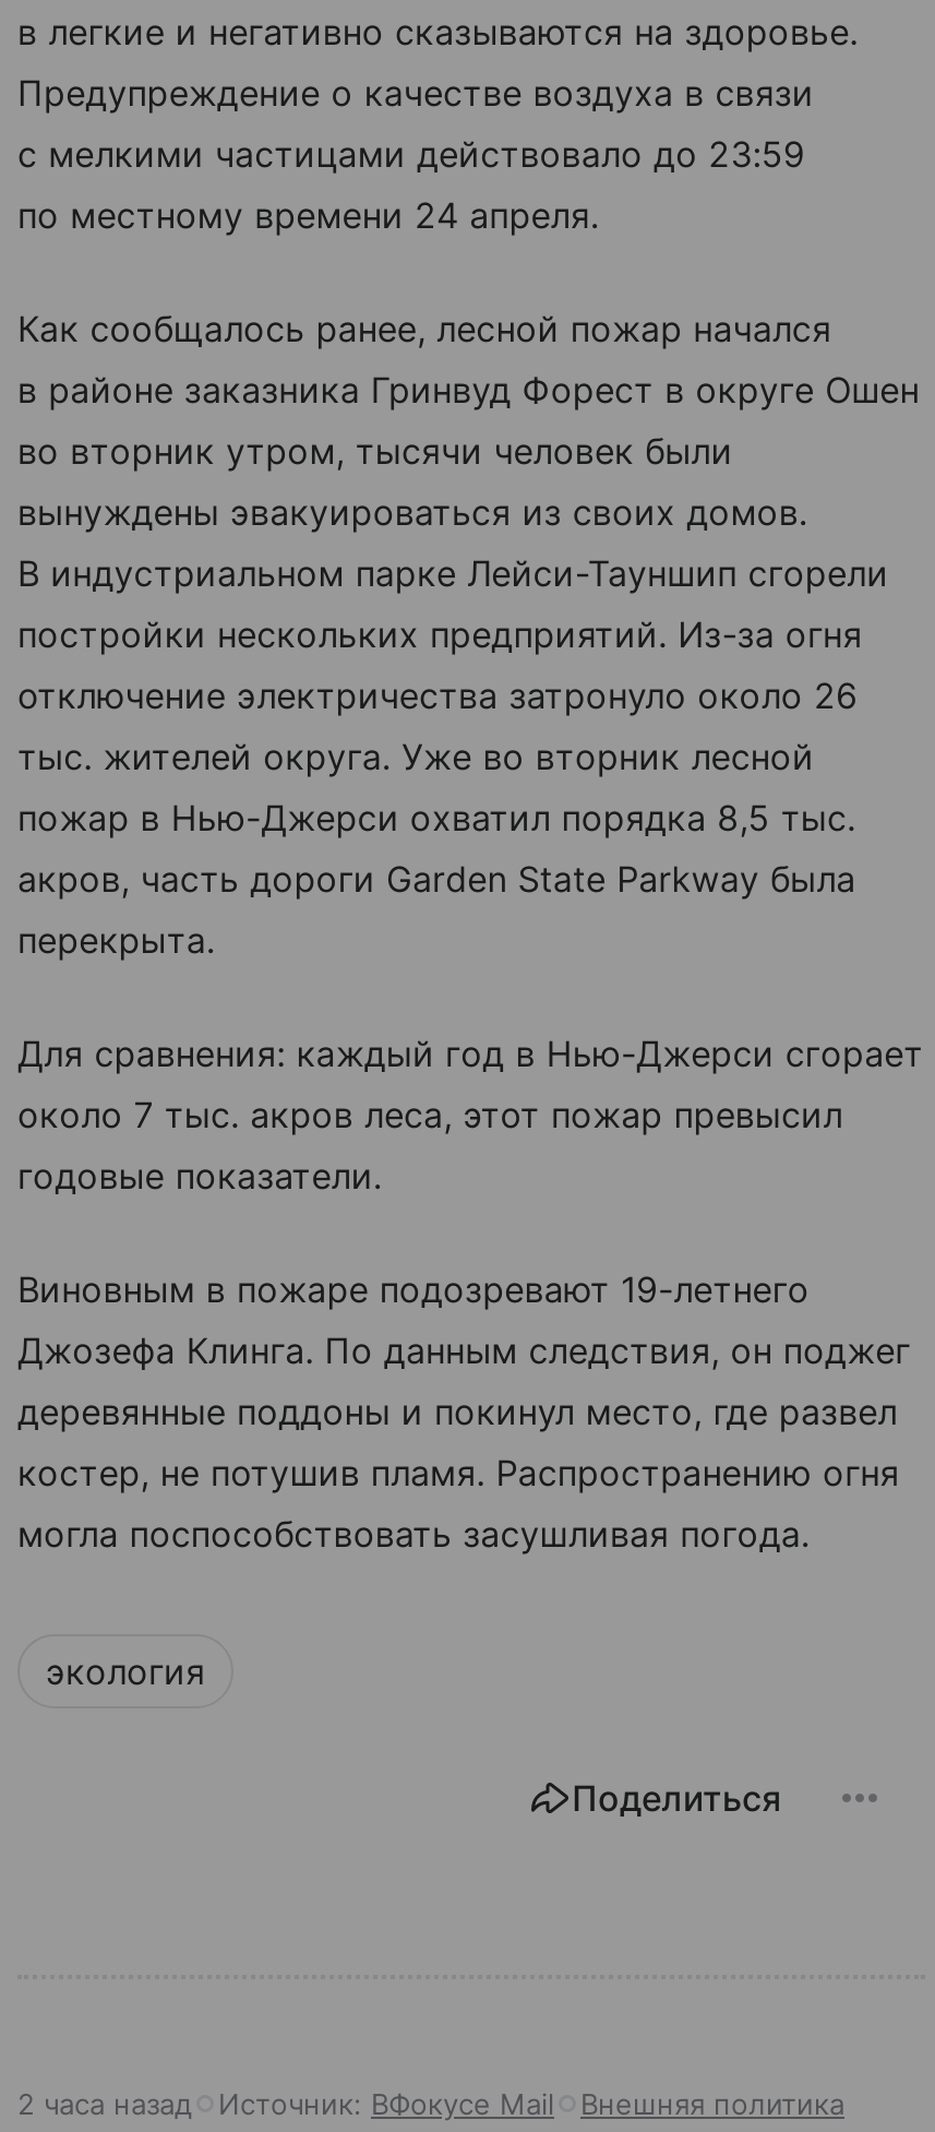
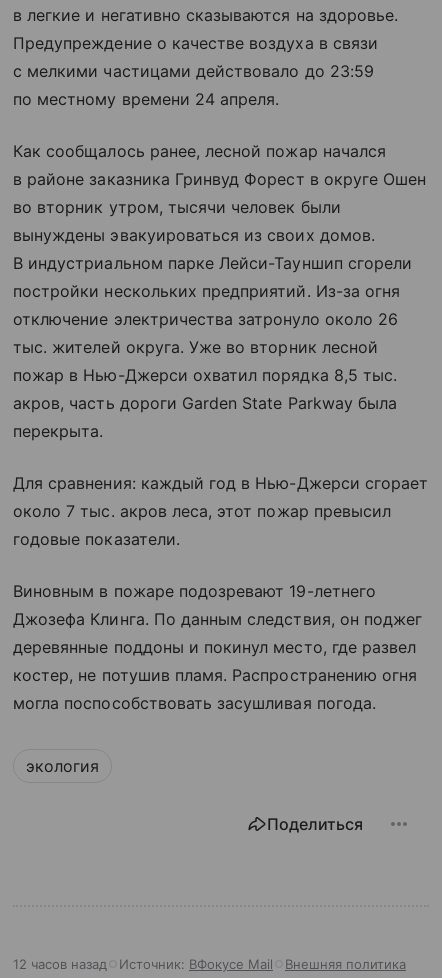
- 2 часа назад Источник: ВФокусе Mail Внешняя политика
+ 12 часов назад Источник: ВФокусе Mail Внешняя политика
